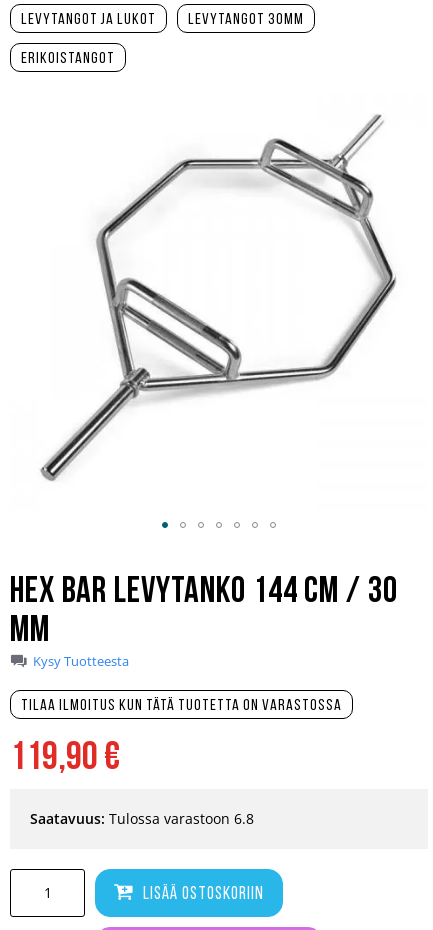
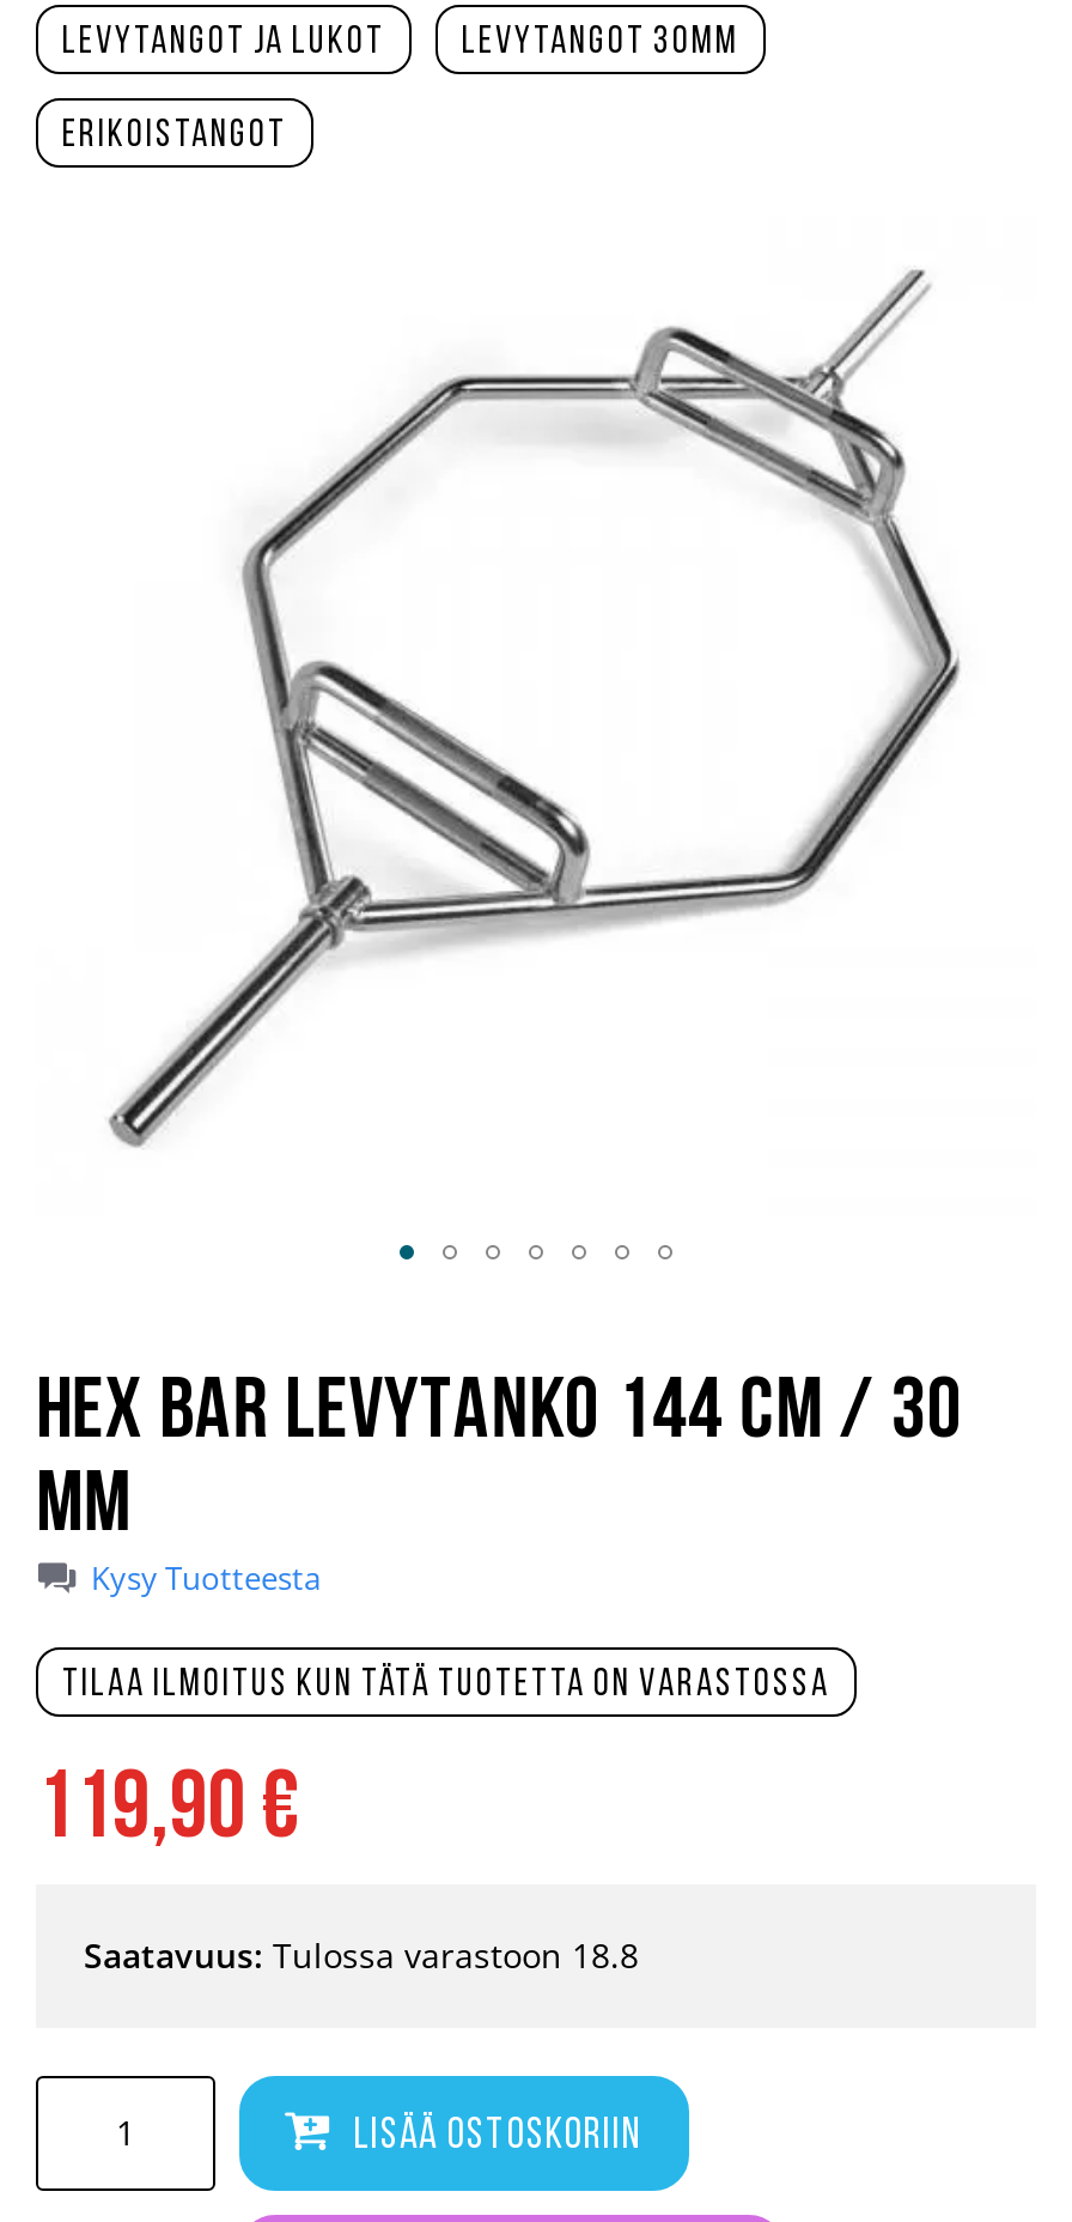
- Saatavuus: Tulossa varastoon 6.8
+ Saatavuus: Tulossa varastoon 18.8
